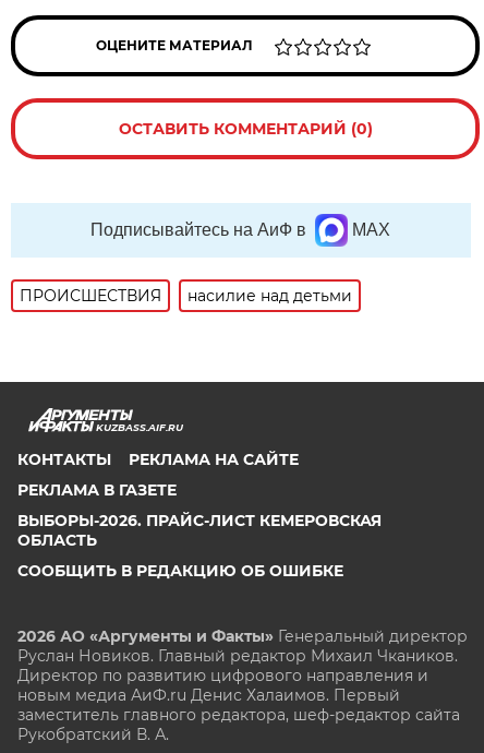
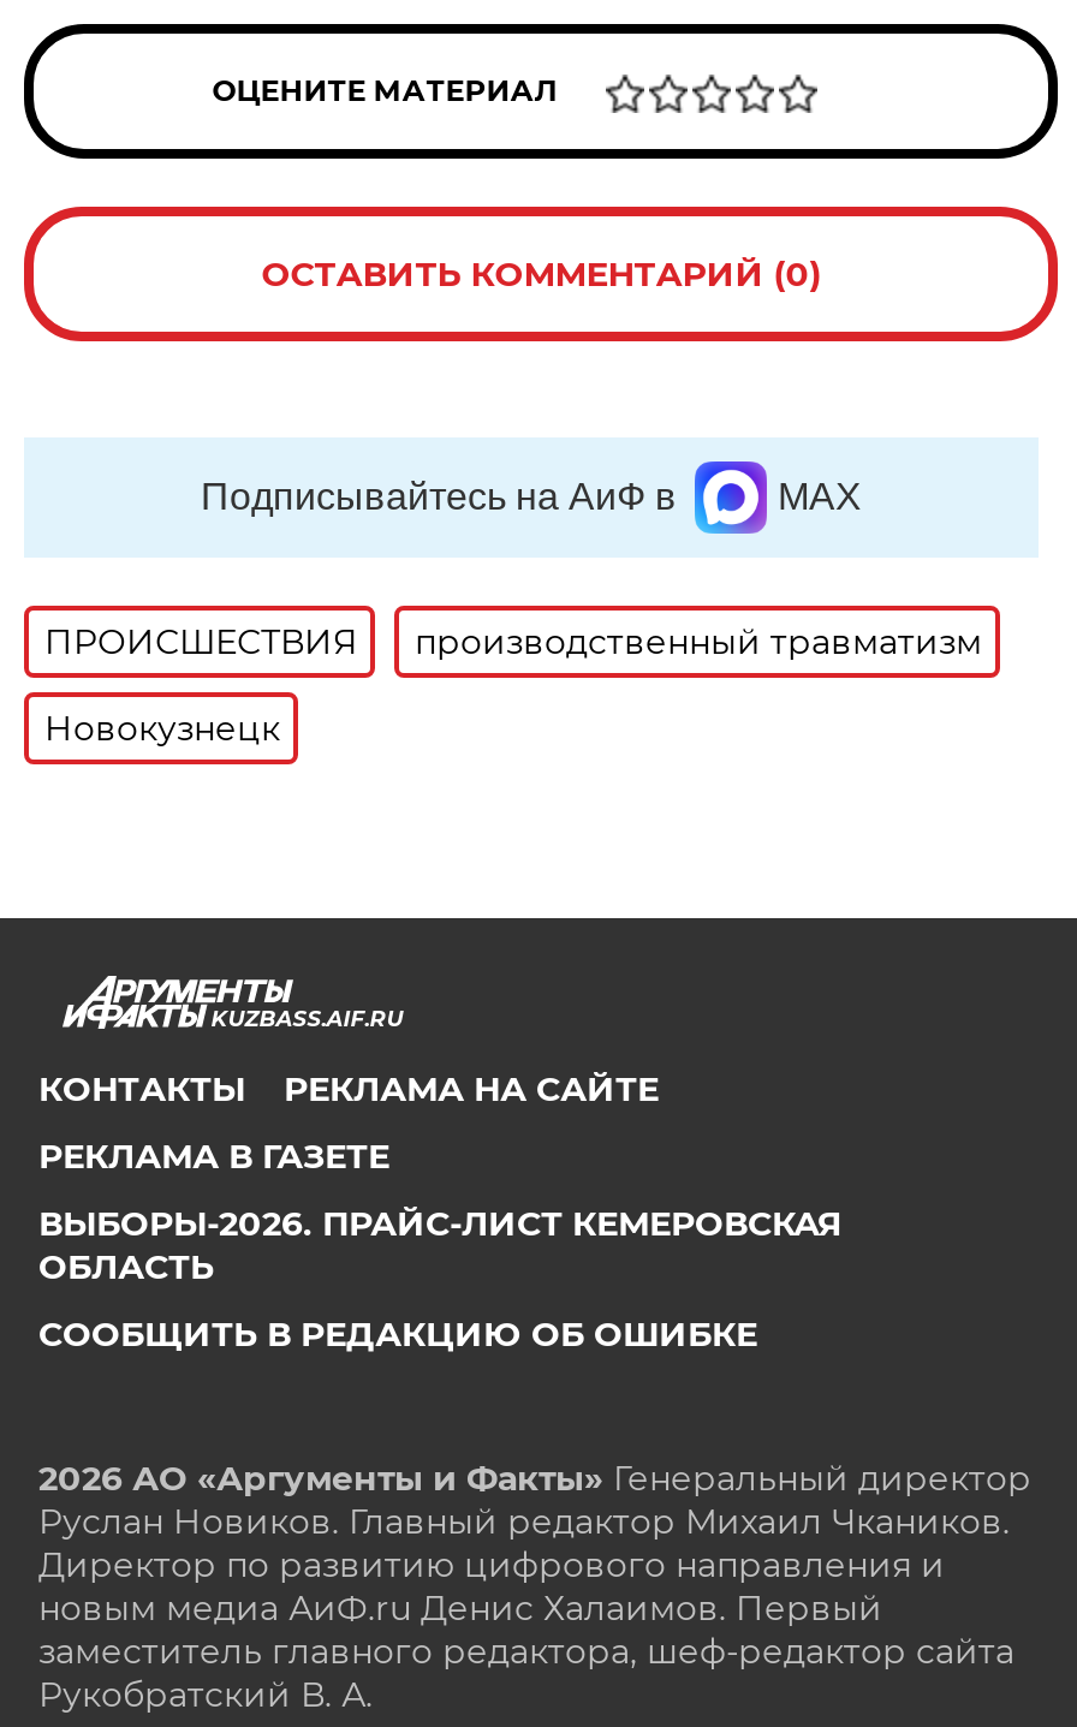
- насилие над детьми
+ производственный травматизм
+ Новокузнецк
